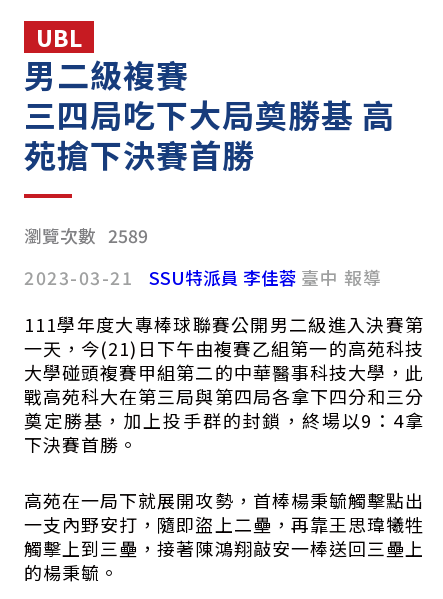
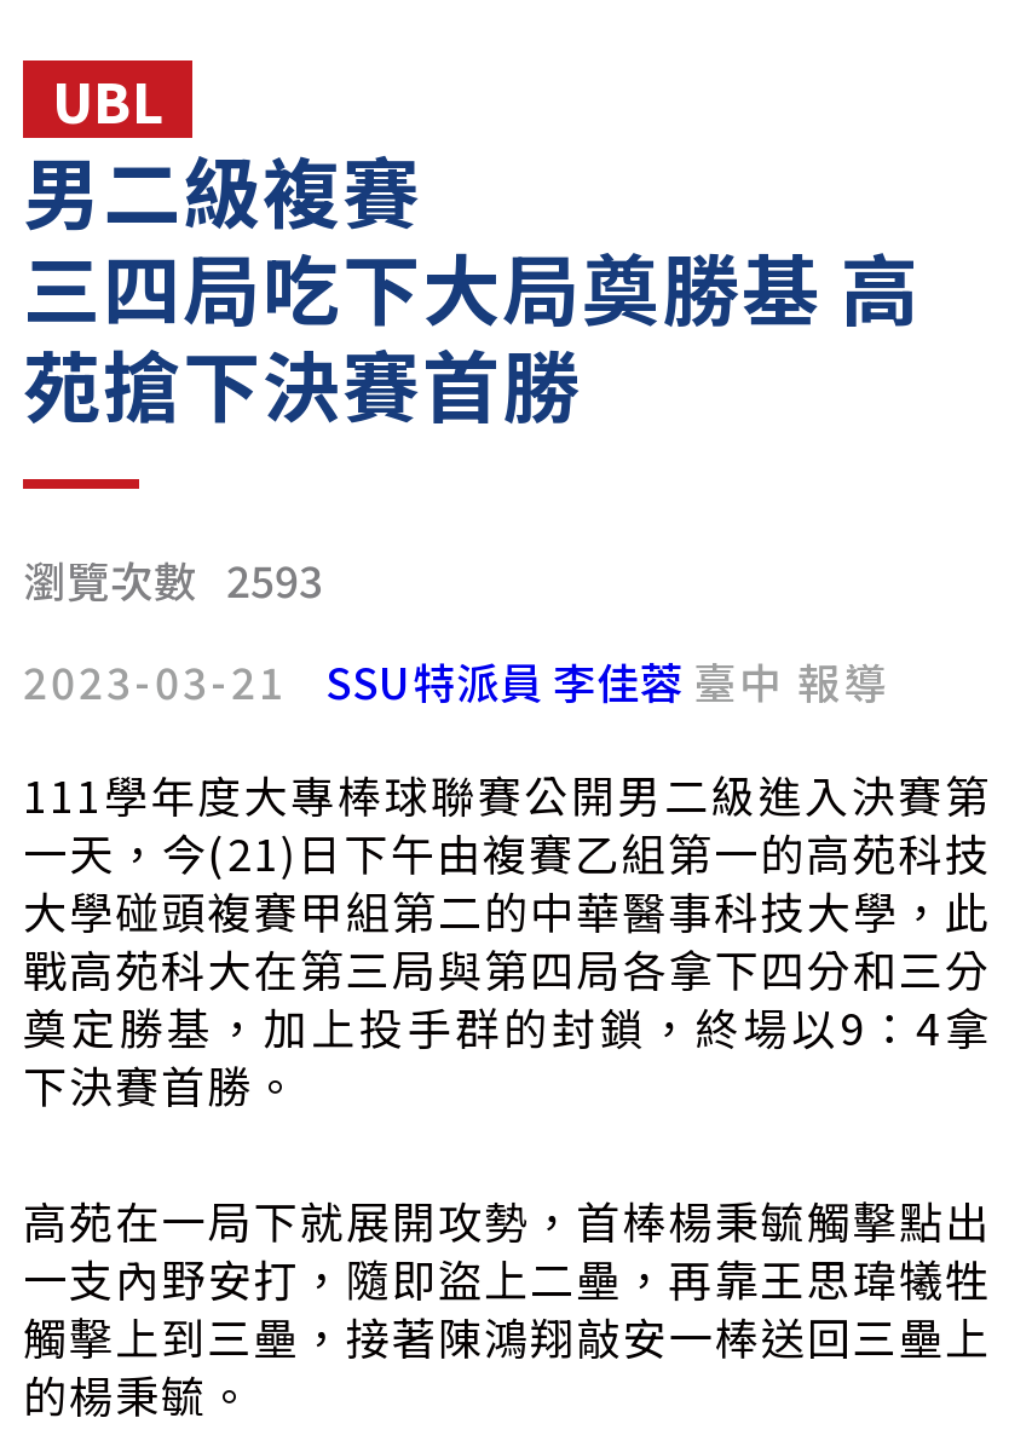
- 瀏覽次數 2589
+ 瀏覽次數 2593
